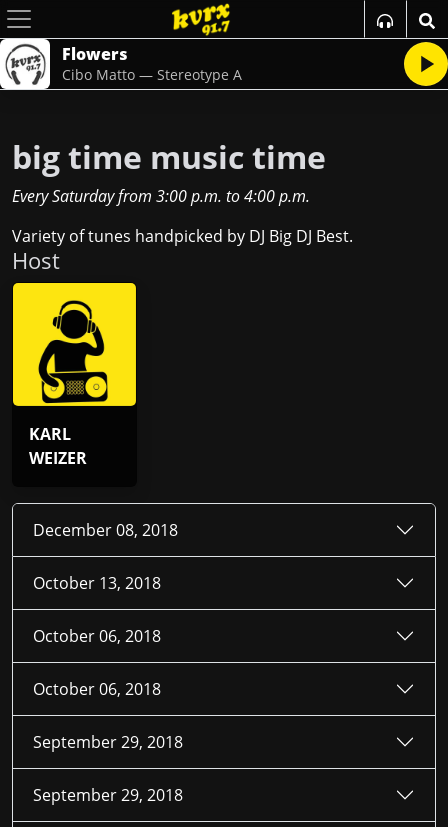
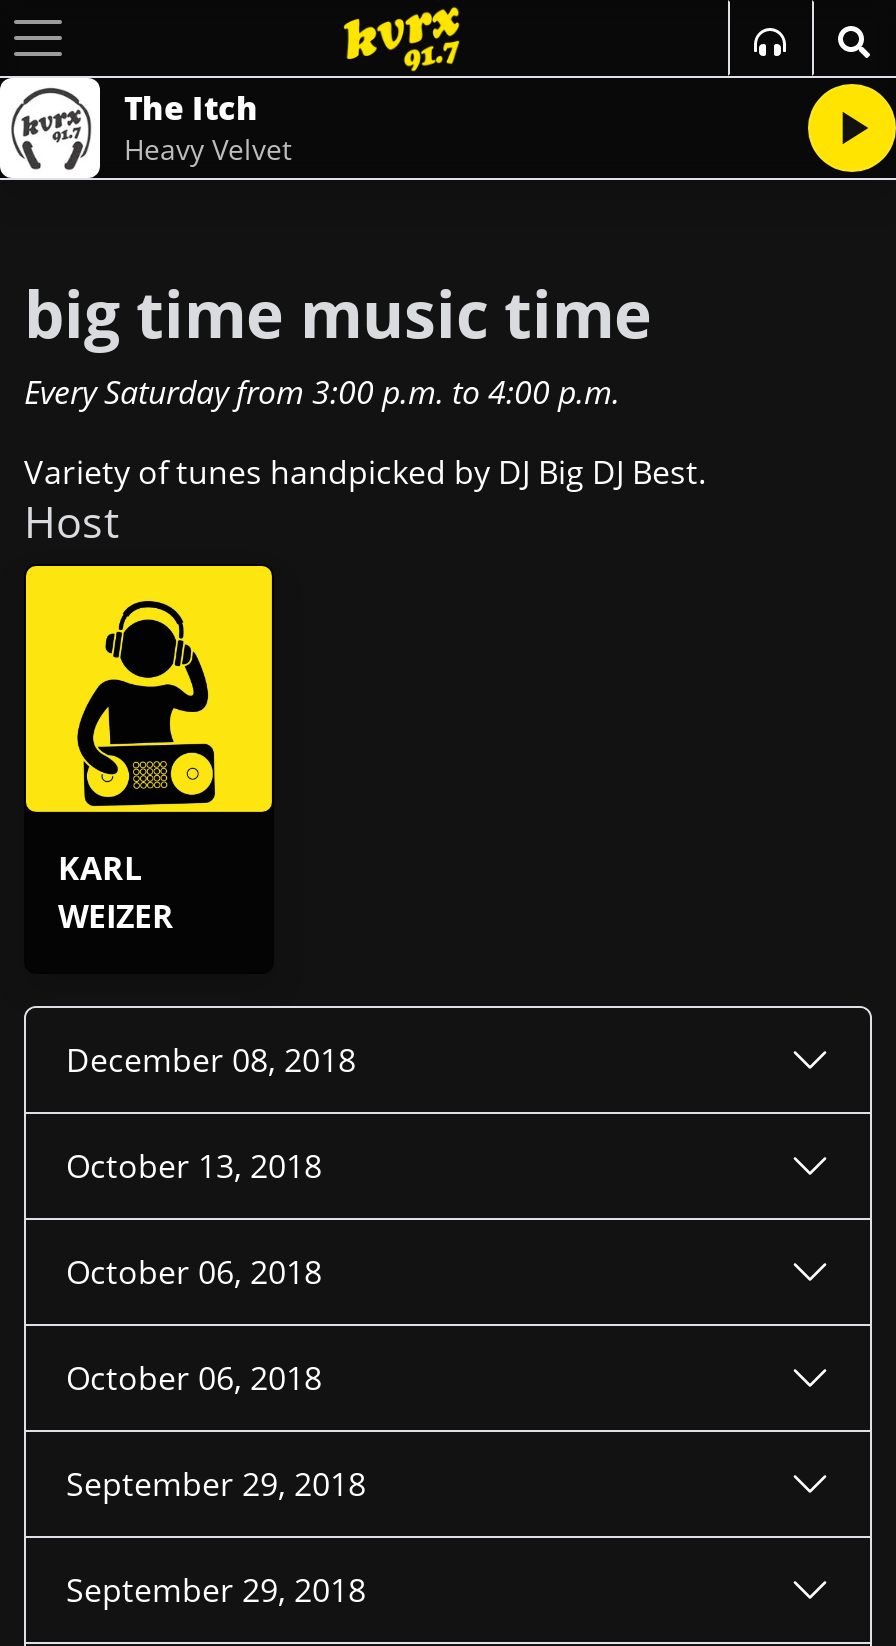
- Flowers
- Cibo Matto — Stereotype A
+ The Itch
+ Heavy Velvet
